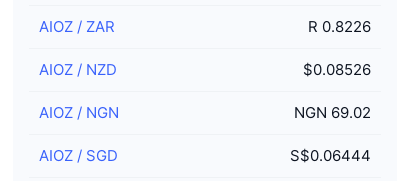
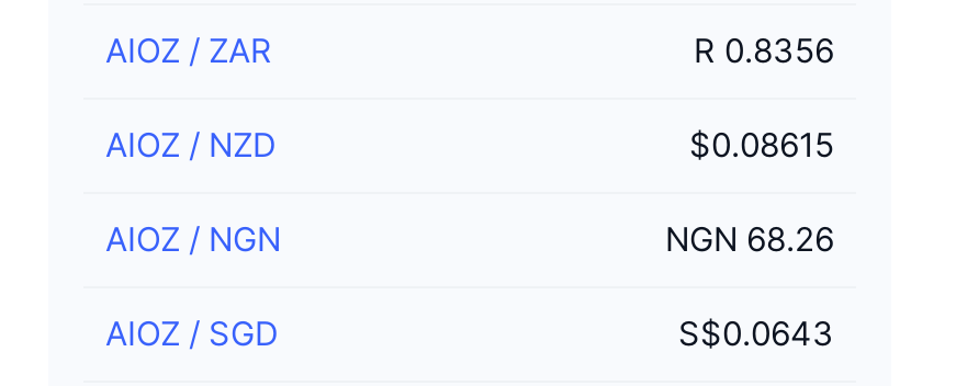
- R 0.8226
+ R 0.8356

- $0.08526
+ $0.08615

- NGN 69.02
+ NGN 68.26

- S$0.06444
+ S$0.0643
